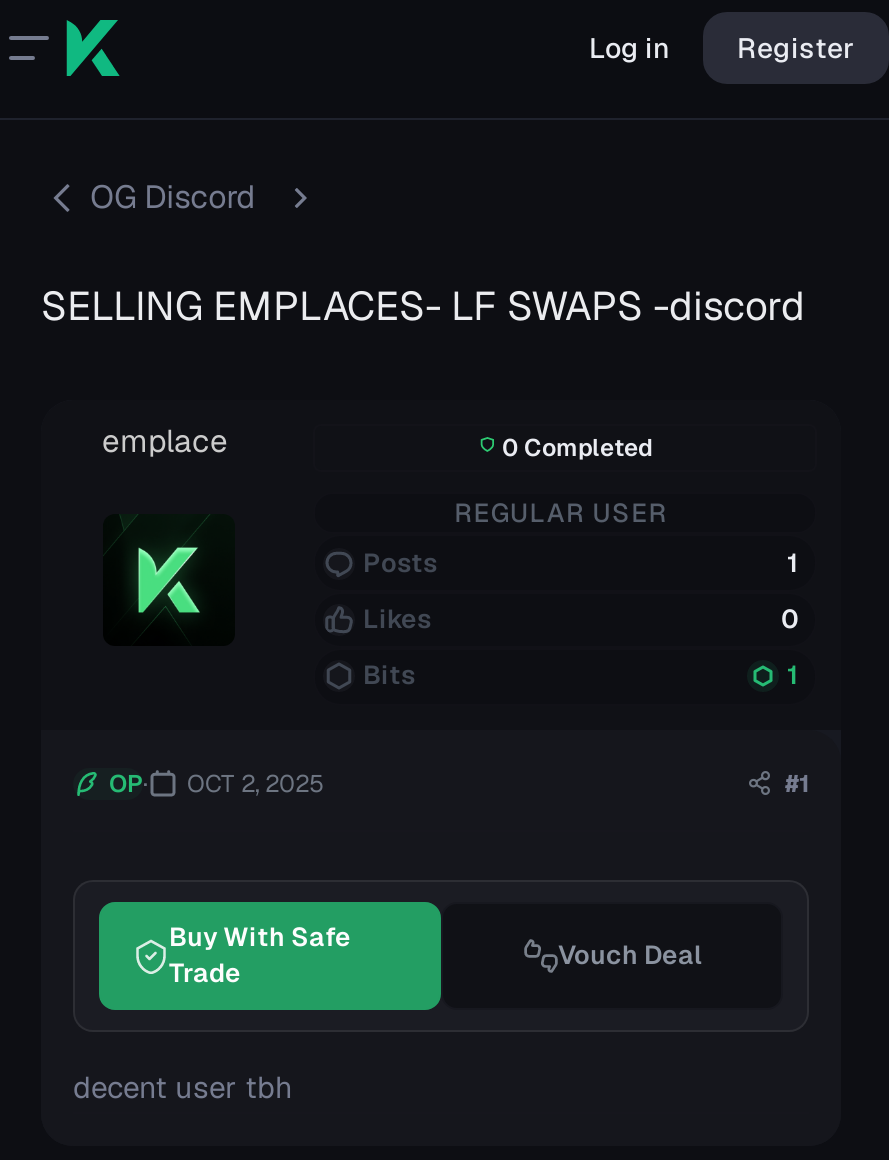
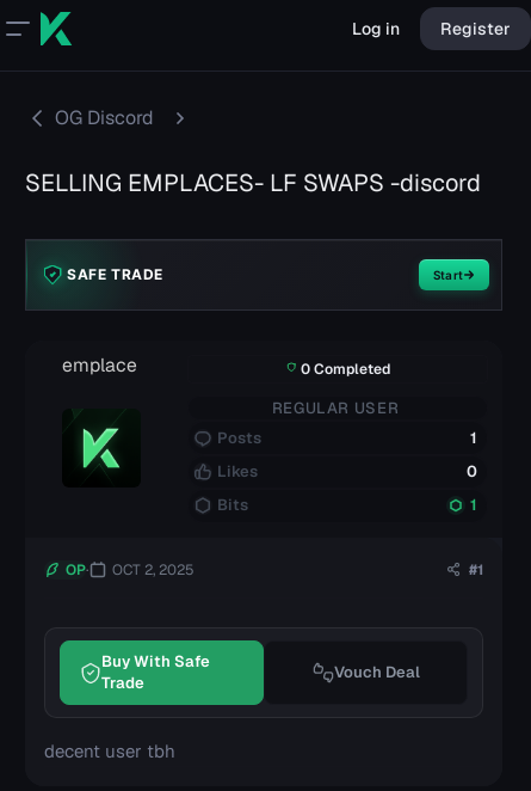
+ [image]
+ SAFE TRADE
+ Start
